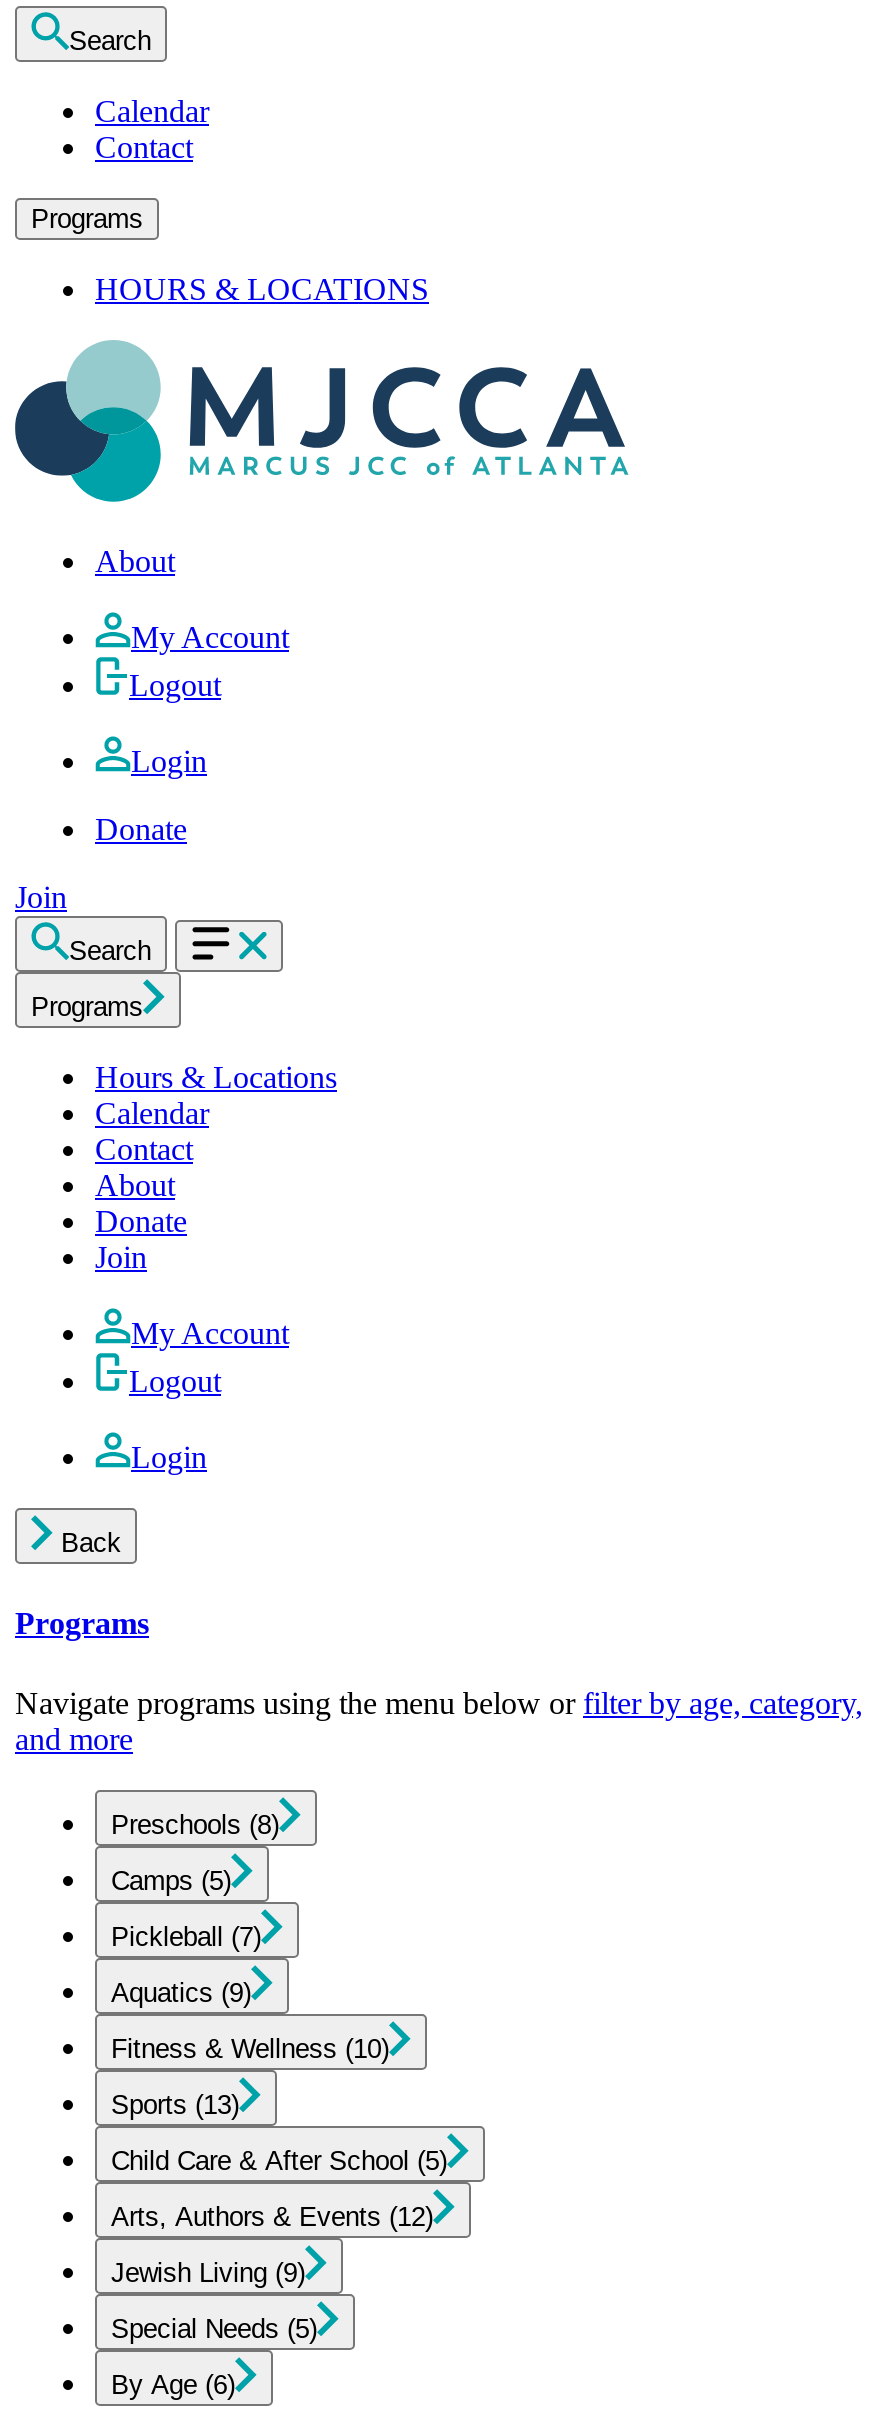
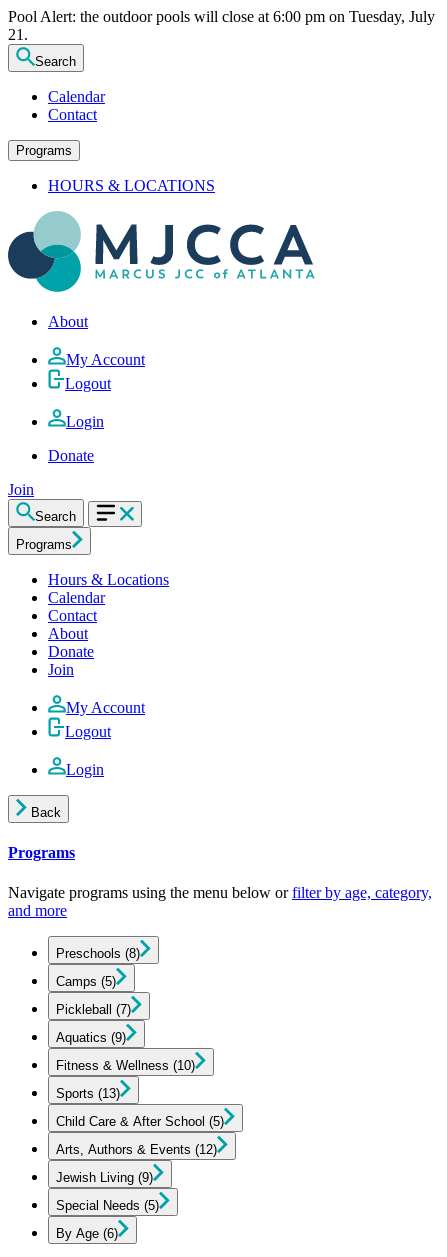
+ Pool Alert: the outdoor pools will close at 6:00 pm on Tuesday, July
+ 21.
